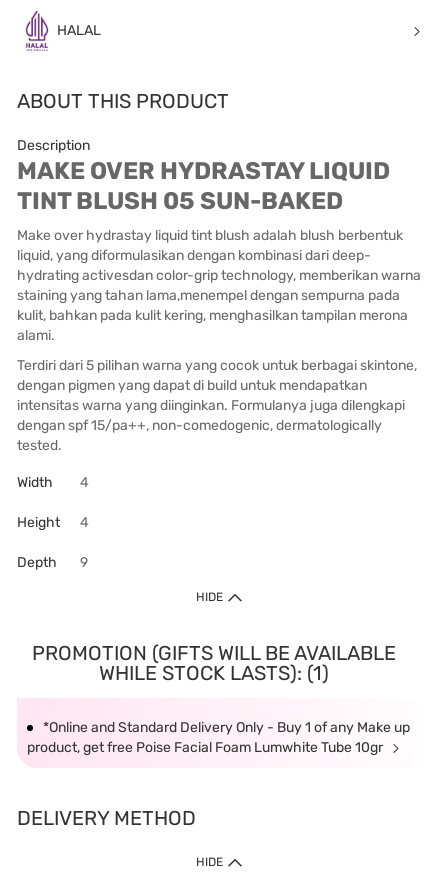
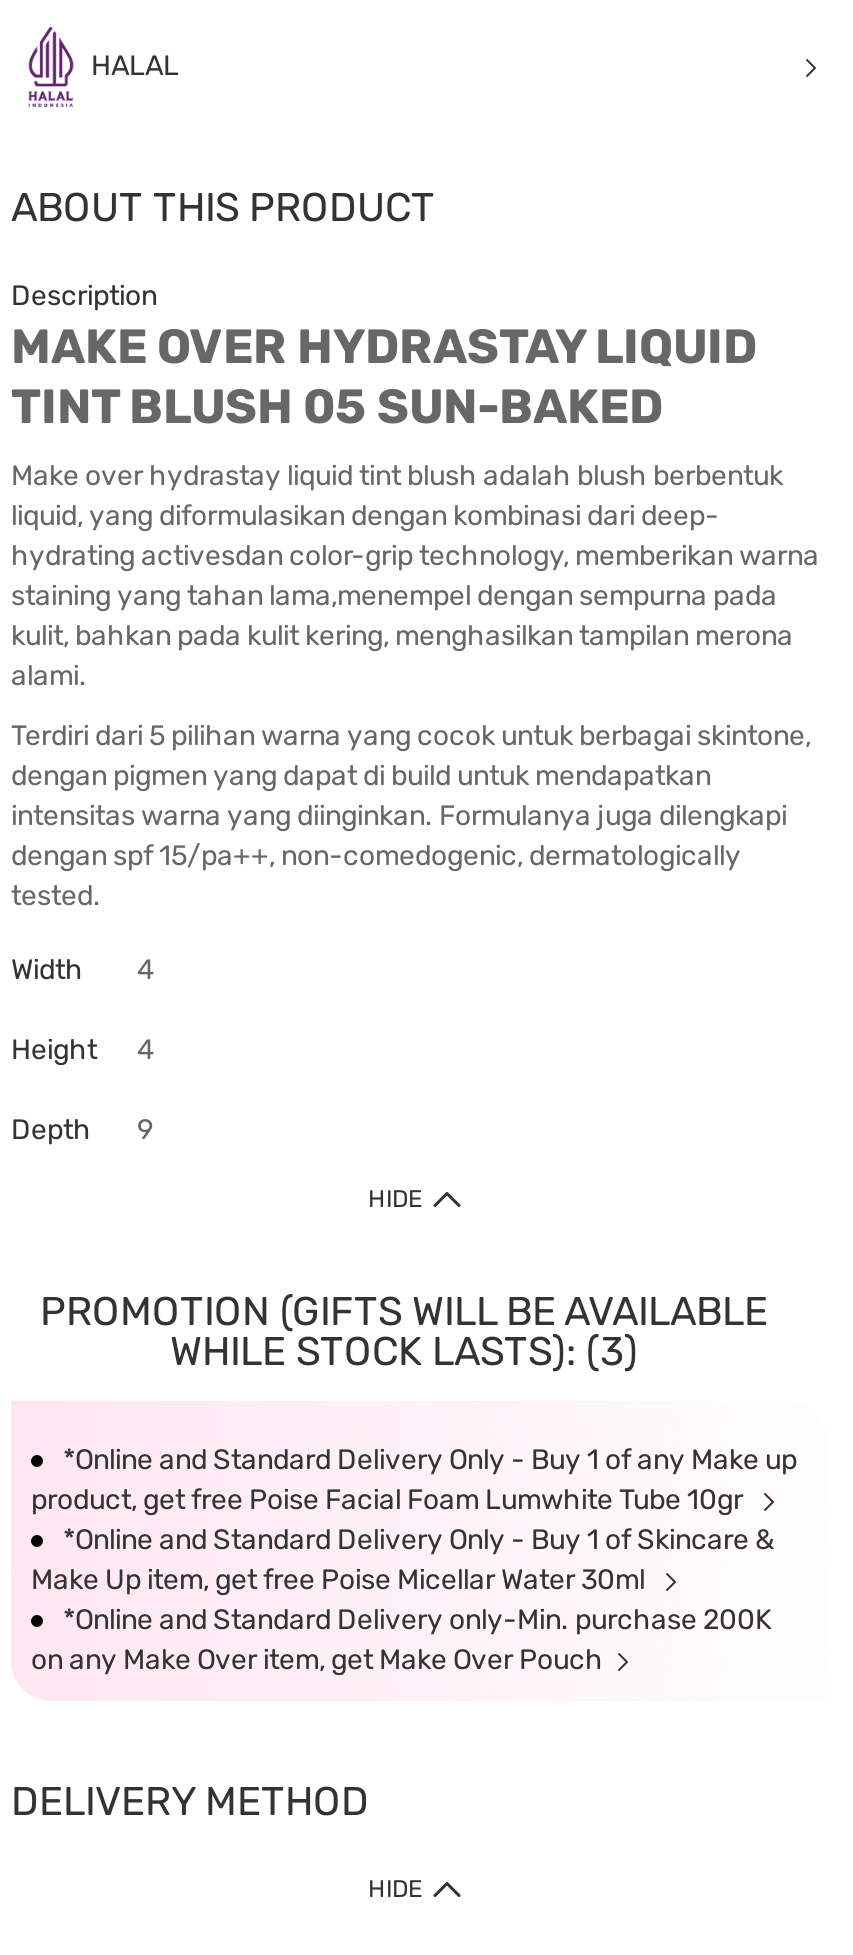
- WHILE STOCK LASTS): (1)
+ WHILE STOCK LASTS): (3)

+ *Online and Standard Delivery Only - Buy 1 of Skincare &
+ Make Up item, get free Poise Micellar Water 30ml
+ *Online and Standard Delivery only-Min. purchase 200K
+ on any Make Over item, get Make Over Pouch
